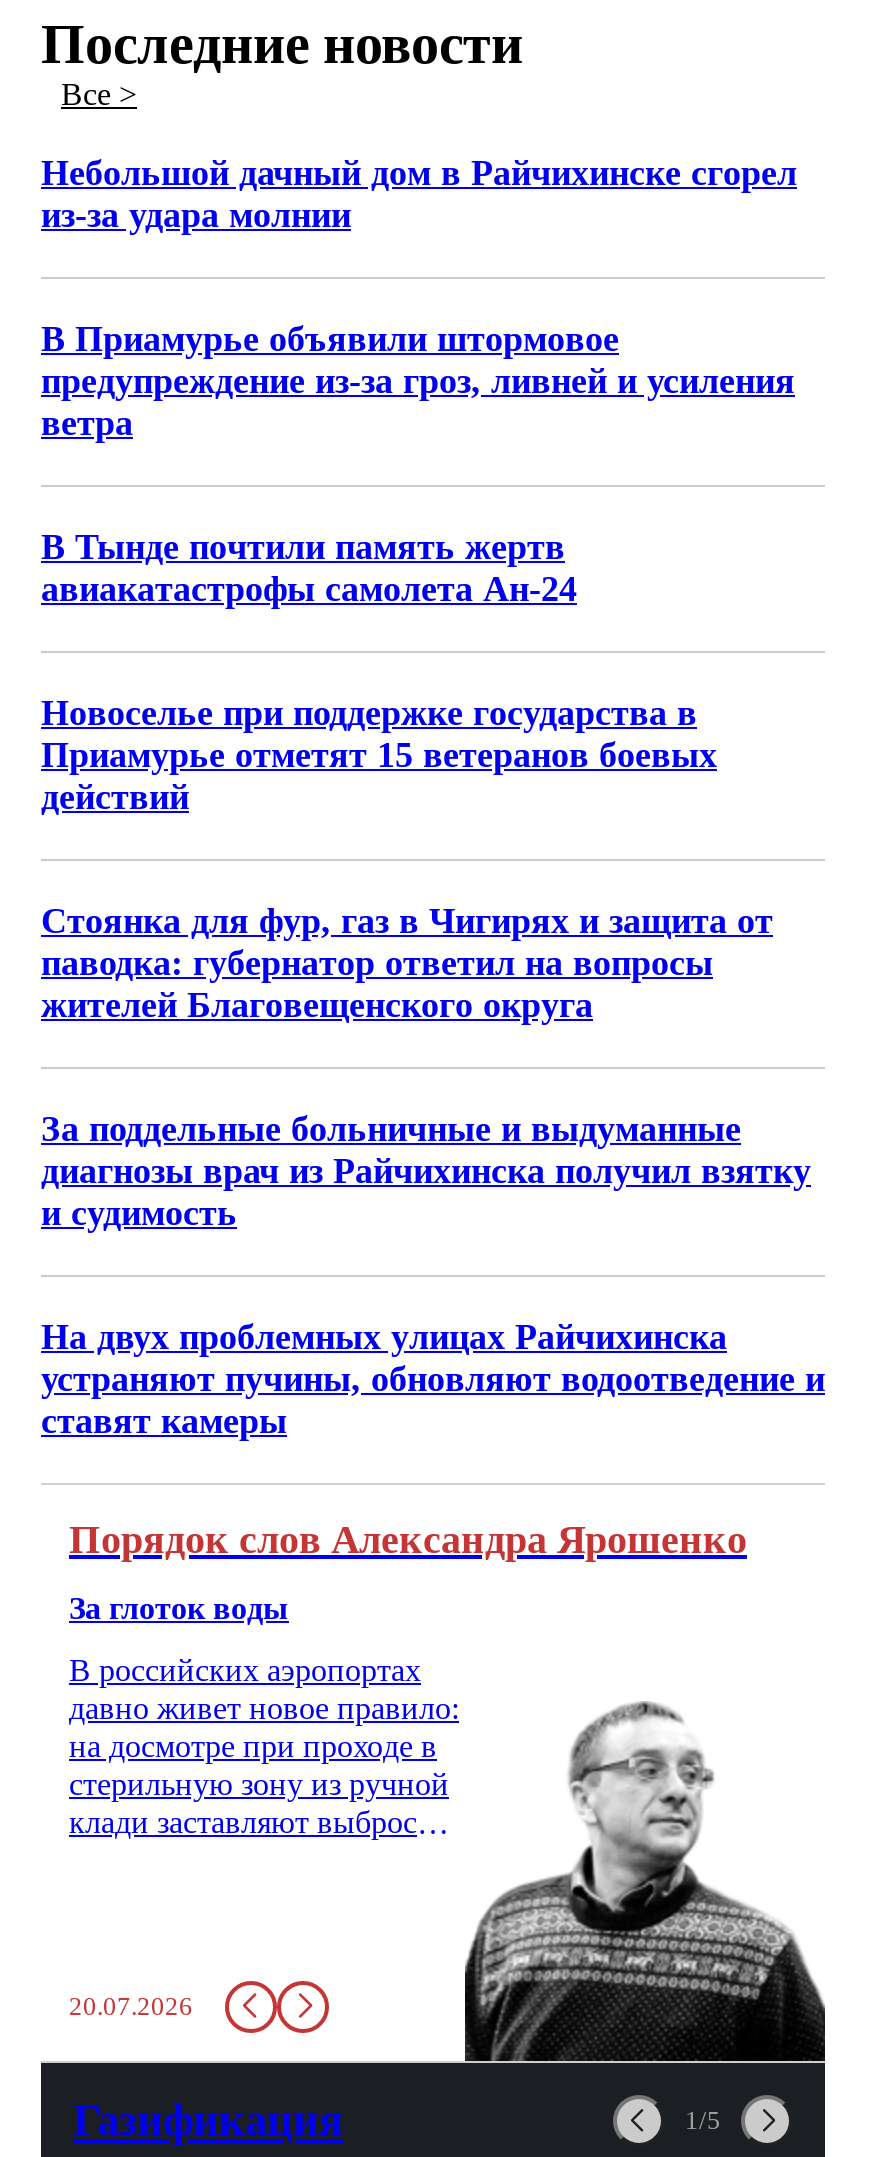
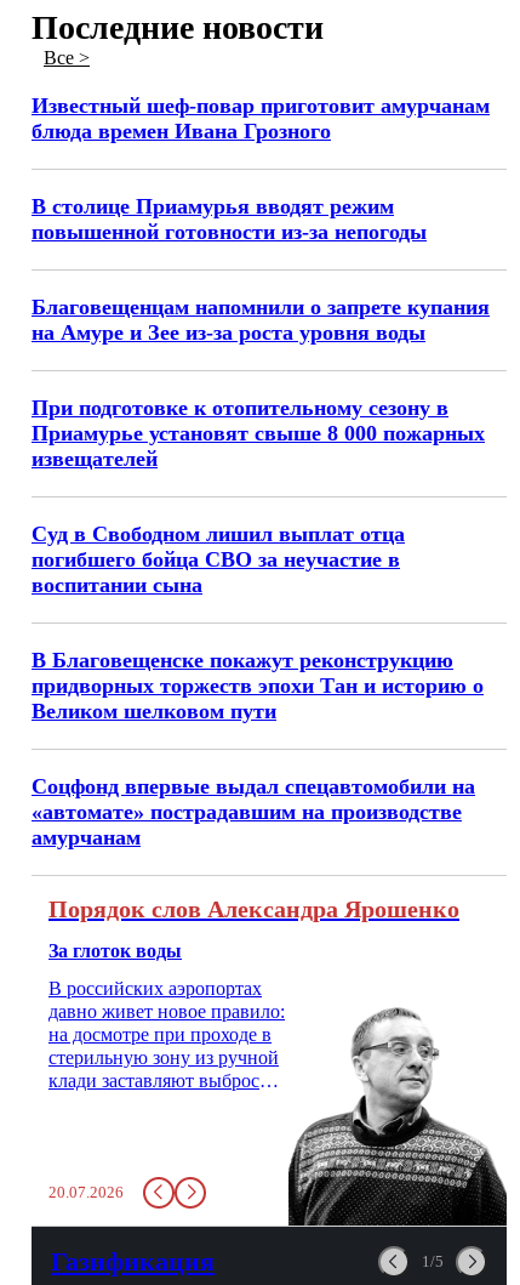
- Небольшой дачный дом в Райчихинске сгорел
- из-за удара молнии
+ Известный шеф-повар приготовит амурчанам
+ блюда времен Ивана Грозного

- В Приамурье объявили штормовое
- предупреждение из-за гроз, ливней и усиления
- ветра
+ В столице Приамурья вводят режим
+ повышенной готовности из-за непогоды

- В Тынде почтили память жертв
- авиакатастрофы самолета Ан-24
+ Благовещенцам напомнили о запрете купания
+ на Амуре и Зее из-за роста уровня воды

- Новоселье при поддержке государства в
- Приамурье отметят 15 ветеранов боевых
- действий
+ При подготовке к отопительному сезону в
+ Приамурье установят свыше 8 000 пожарных
+ извещателей

- Стоянка для фур, газ в Чигирях и защита от
- паводка: губернатор ответил на вопросы
- жителей Благовещенского округа
+ Суд в Свободном лишил выплат отца
+ погибшего бойца СВО за неучастие в
+ воспитании сына

- За поддельные больничные и выдуманные
- диагнозы врач из Райчихинска получил взятку
- и судимость
+ В Благовещенске покажут реконструкцию
+ придворных торжеств эпохи Тан и историю о
+ Великом шелковом пути

- На двух проблемных улицах Райчихинска
- устраняют пучины, обновляют водоотведение и
- ставят камеры
+ Соцфонд впервые выдал спецавтомобили на
+ «автомате» пострадавшим на производстве
+ амурчанам
